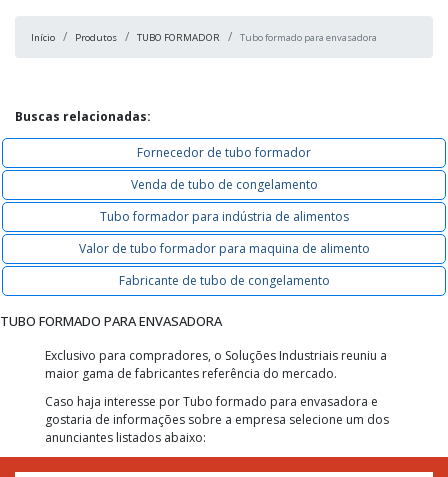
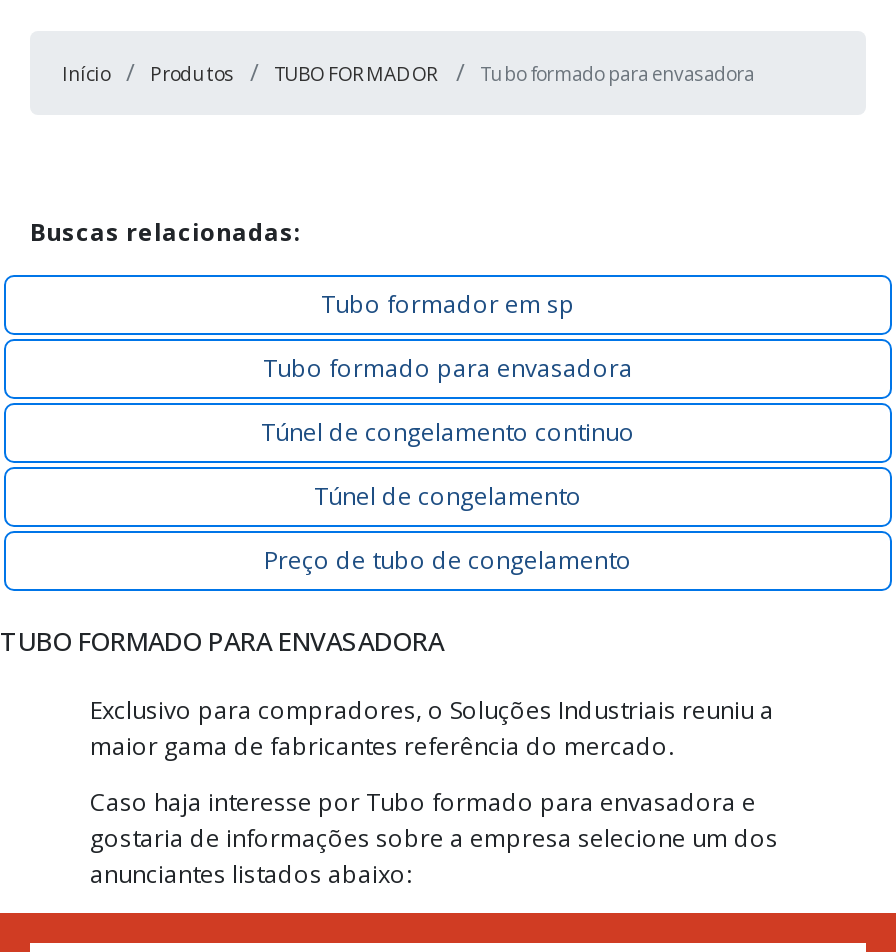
- Fornecedor de tubo formador
+ Tubo formador em sp

- Venda de tubo de congelamento
+ Tubo formado para envasadora

- Tubo formador para indústria de alimentos
+ Túnel de congelamento continuo

- Valor de tubo formador para maquina de alimento
+ Túnel de congelamento

- Fabricante de tubo de congelamento
+ Preço de tubo de congelamento
